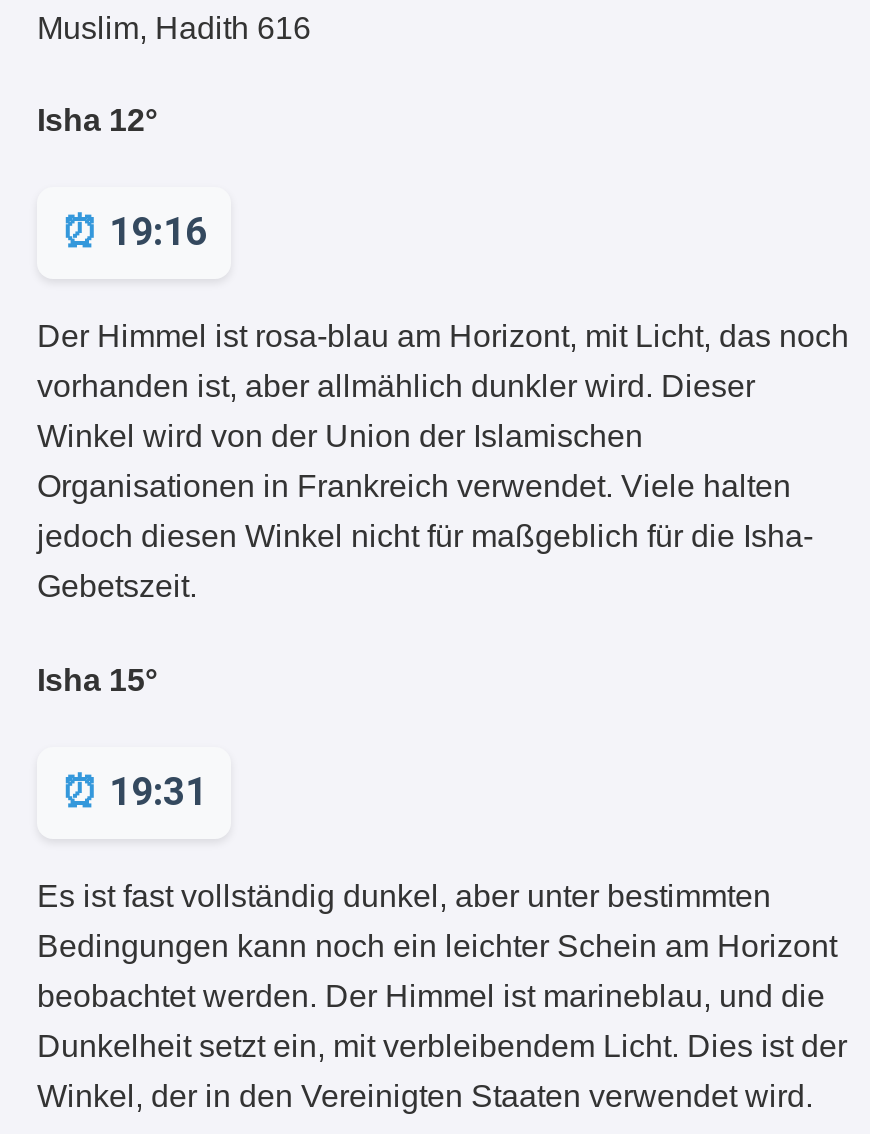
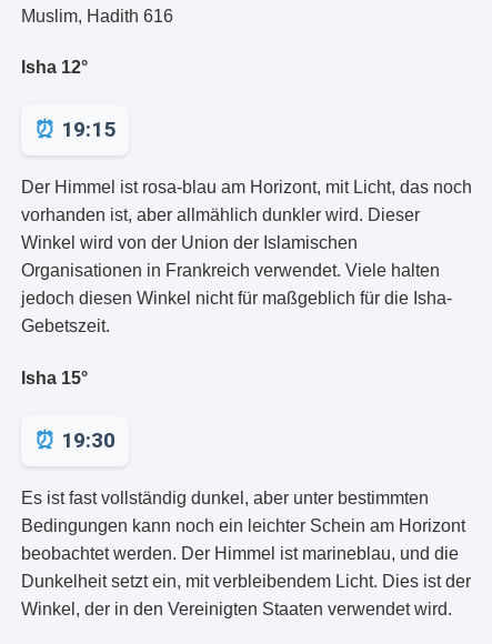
- 19:16
+ 19:15

- 19:31
+ 19:30
